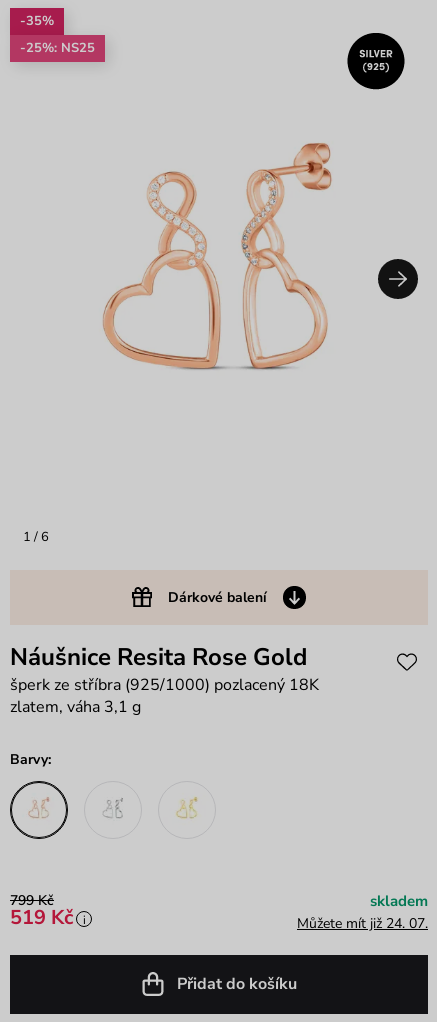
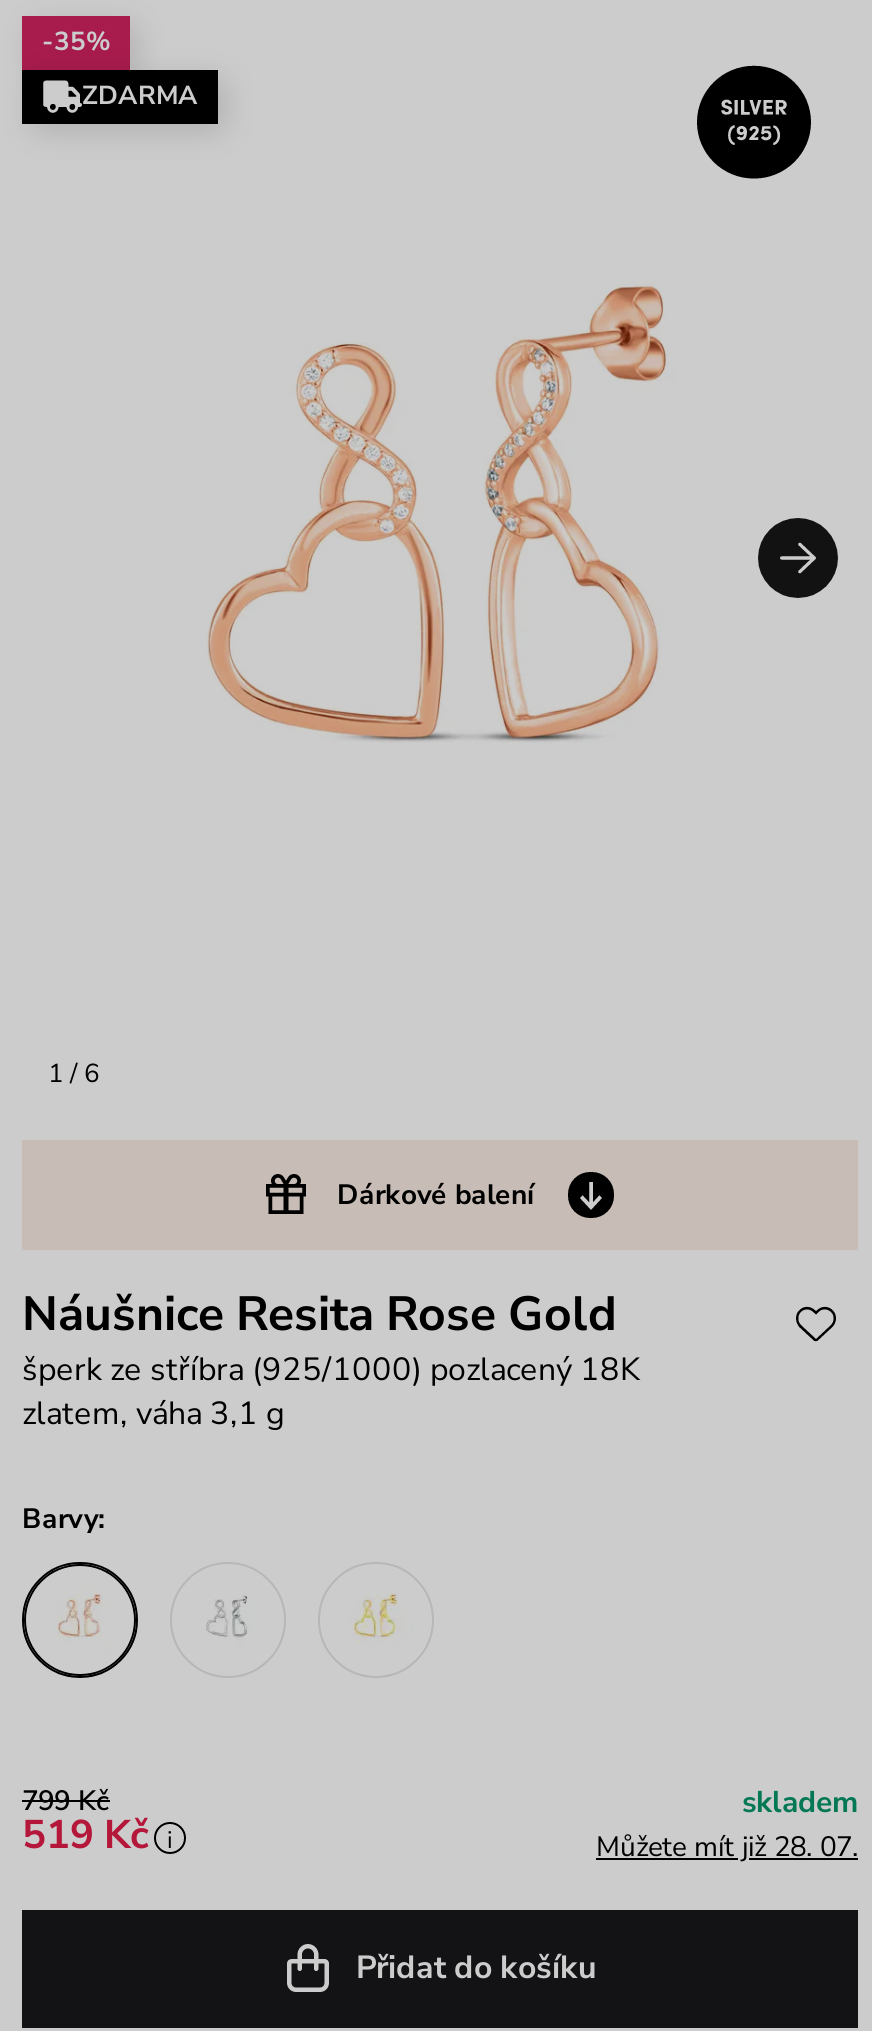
- -25%: NS25
+ ZDARMA

- Můžete mít již 24. 07.
+ Můžete mít již 28. 07.
